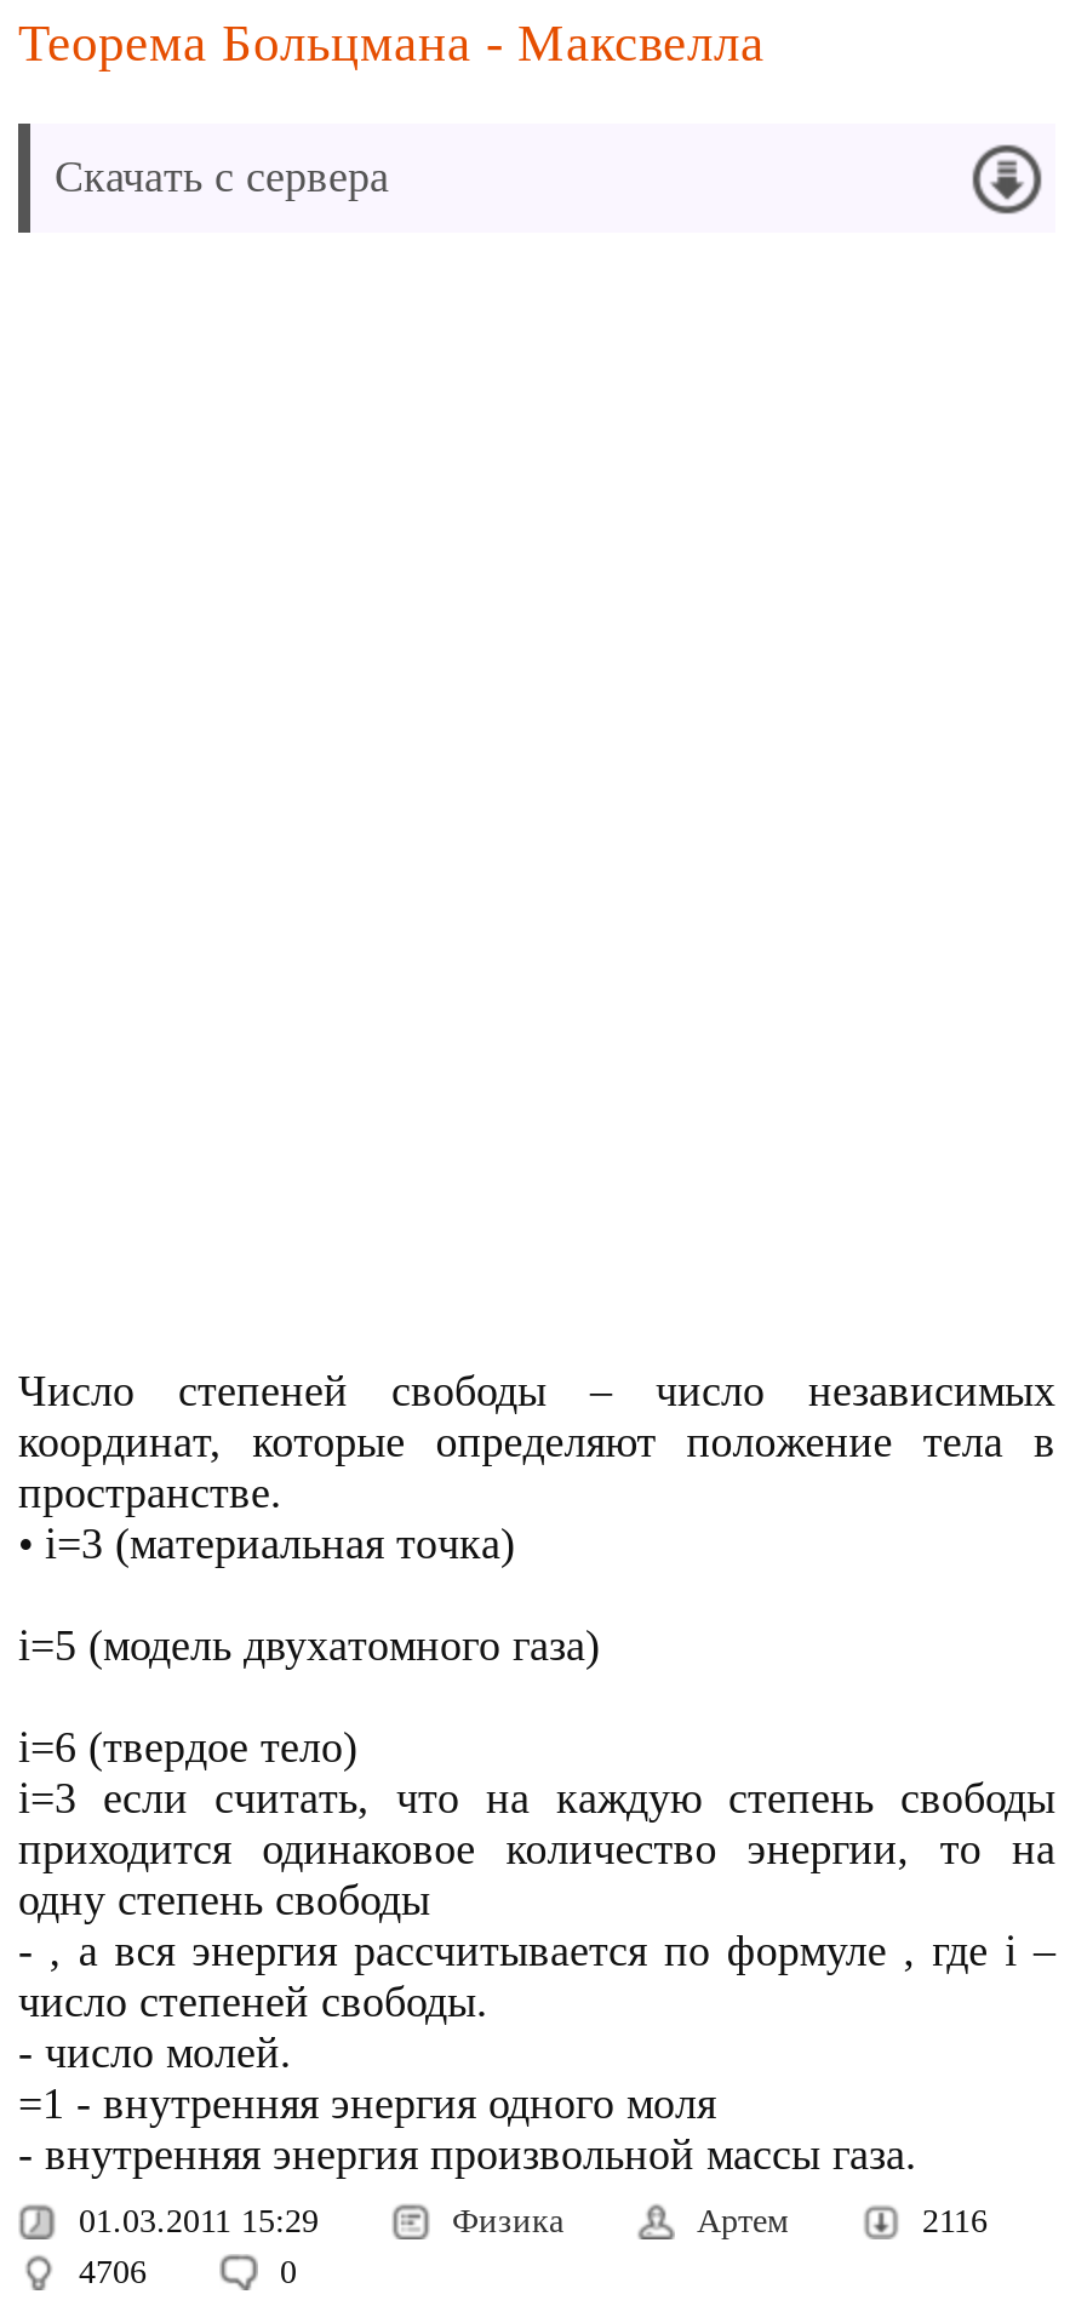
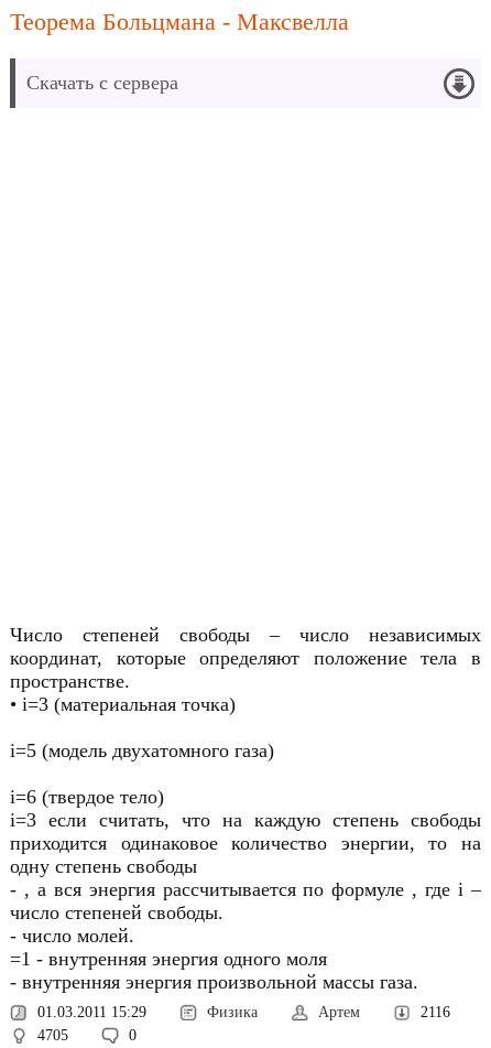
- 4706
+ 4705
